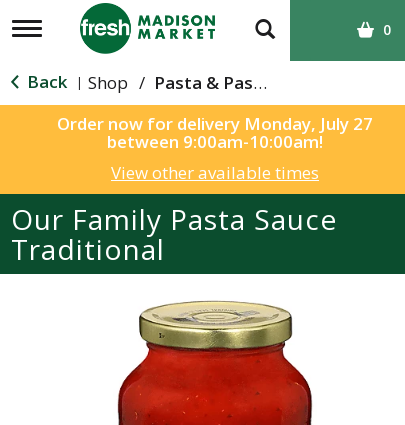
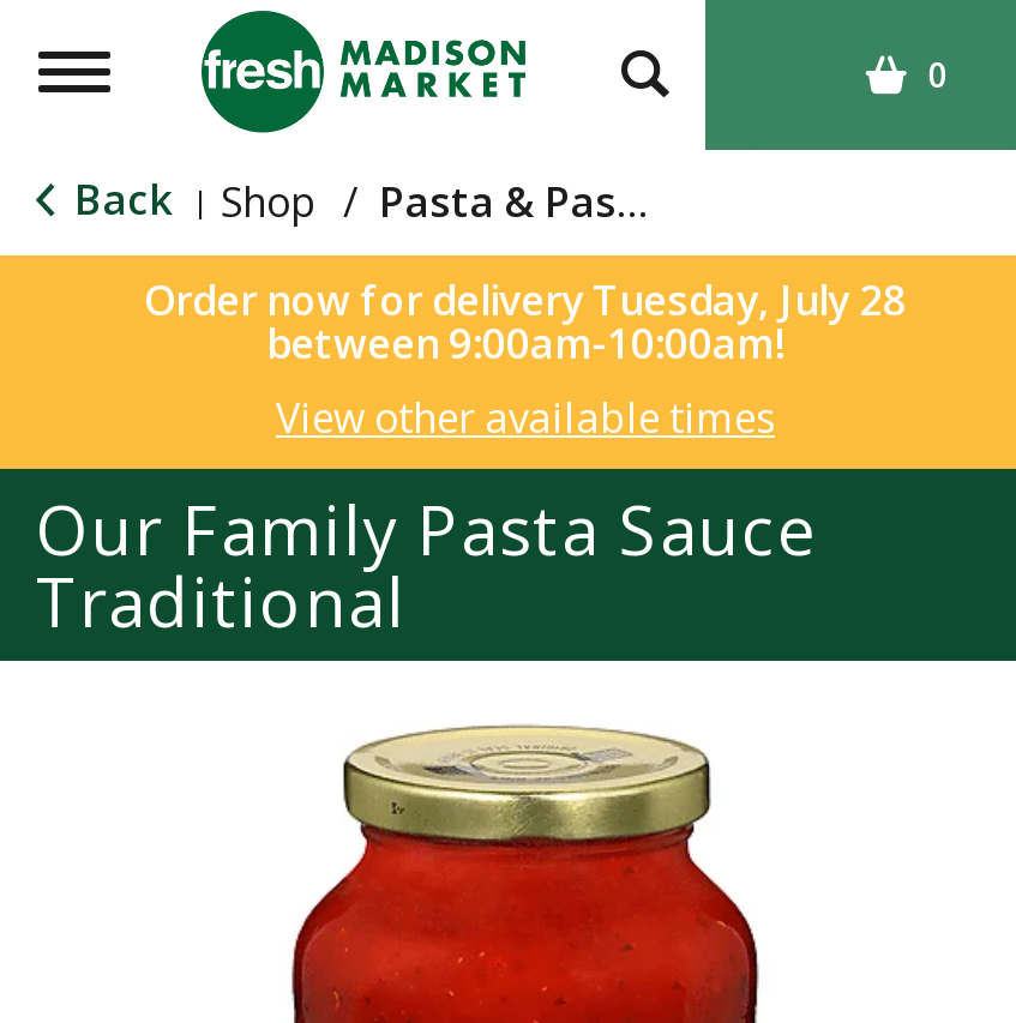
- Order now for delivery Monday, July 27
+ Order now for delivery Tuesday, July 28
